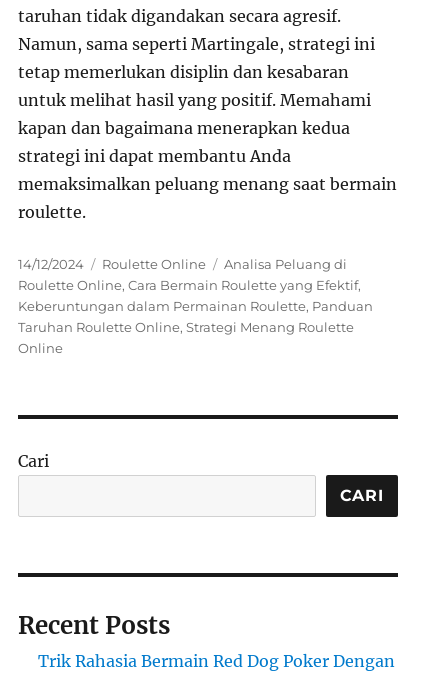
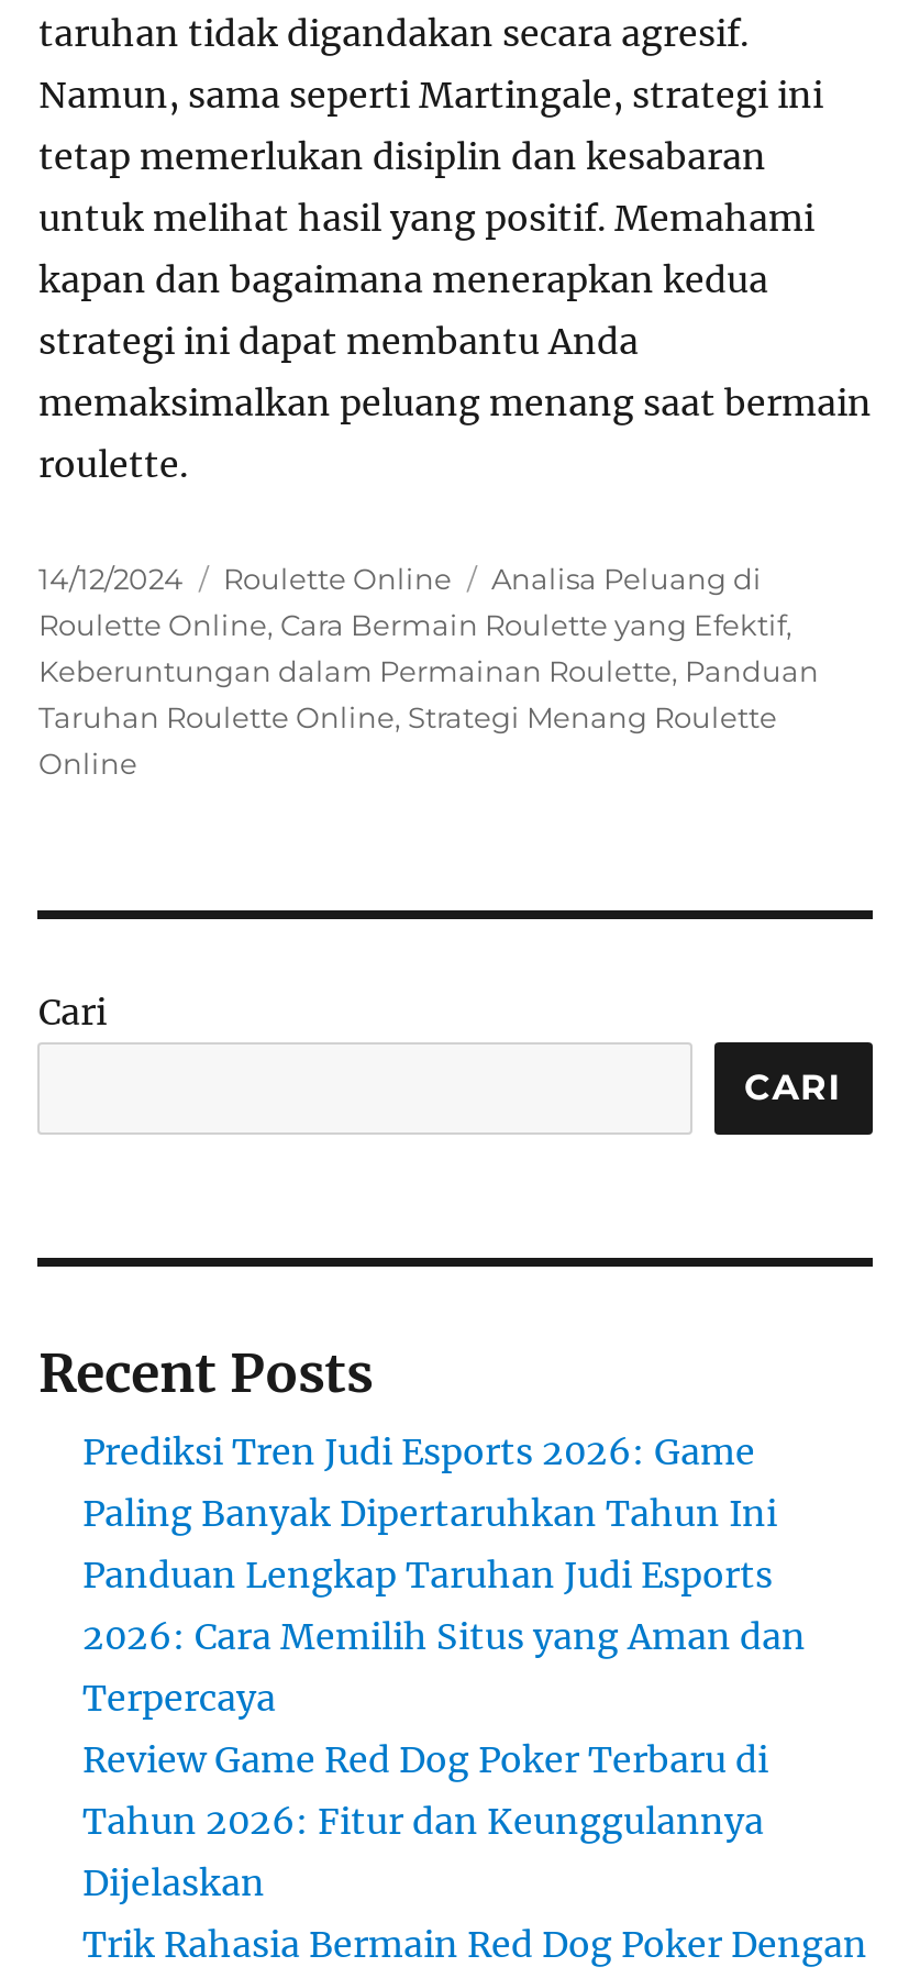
+ Prediksi Tren Judi Esports 2026: Game
+ Paling Banyak Dipertaruhkan Tahun Ini
+ Panduan Lengkap Taruhan Judi Esports
+ 2026: Cara Memilih Situs yang Aman dan
+ Terpercaya
+ Review Game Red Dog Poker Terbaru di
+ Tahun 2026: Fitur dan Keunggulannya
+ Dijelaskan
